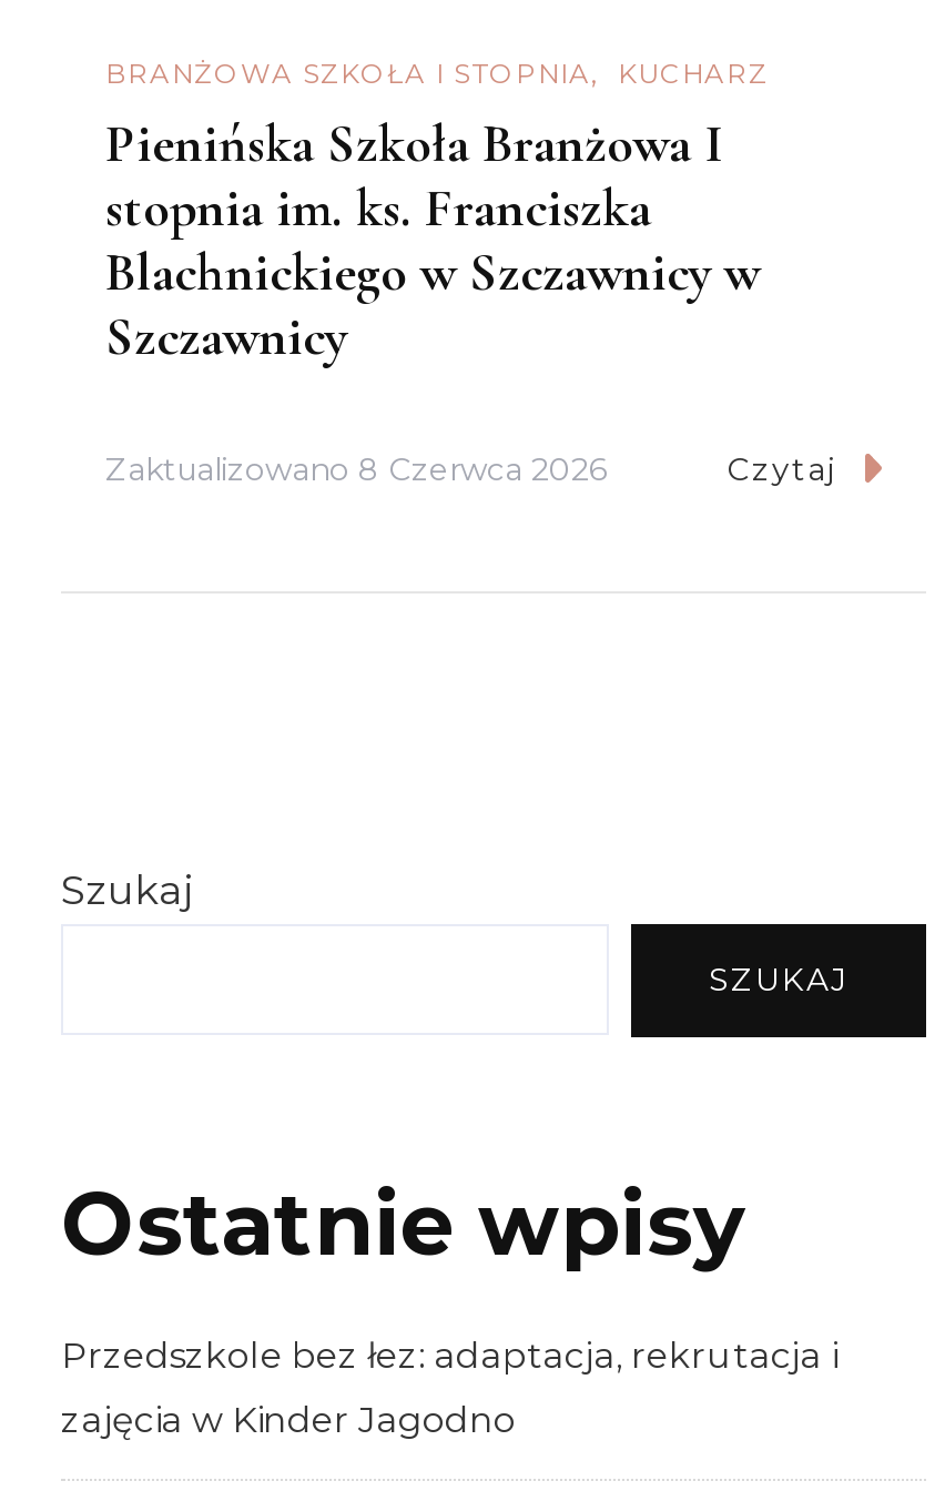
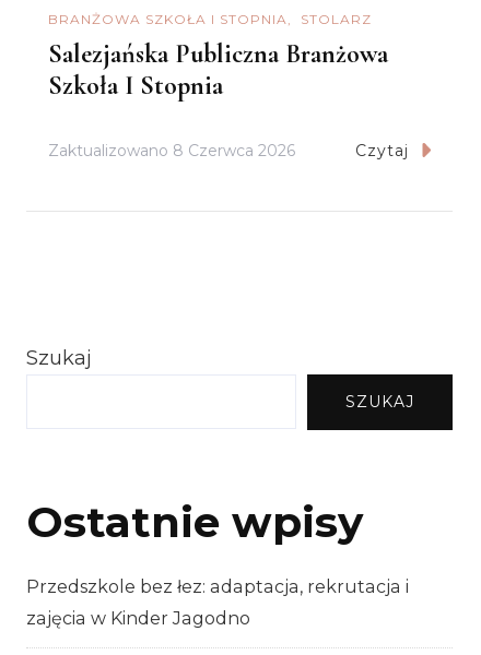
- KUCHARZ
- Pienińska Szkoła Branżowa I
- stopnia im. ks. Franciszka
- Blachnickiego w Szczawnicy w
- Szczawnicy
+ STOLARZ
+ Salezjańska Publiczna Branżowa
+ Szkoła I Stopnia
